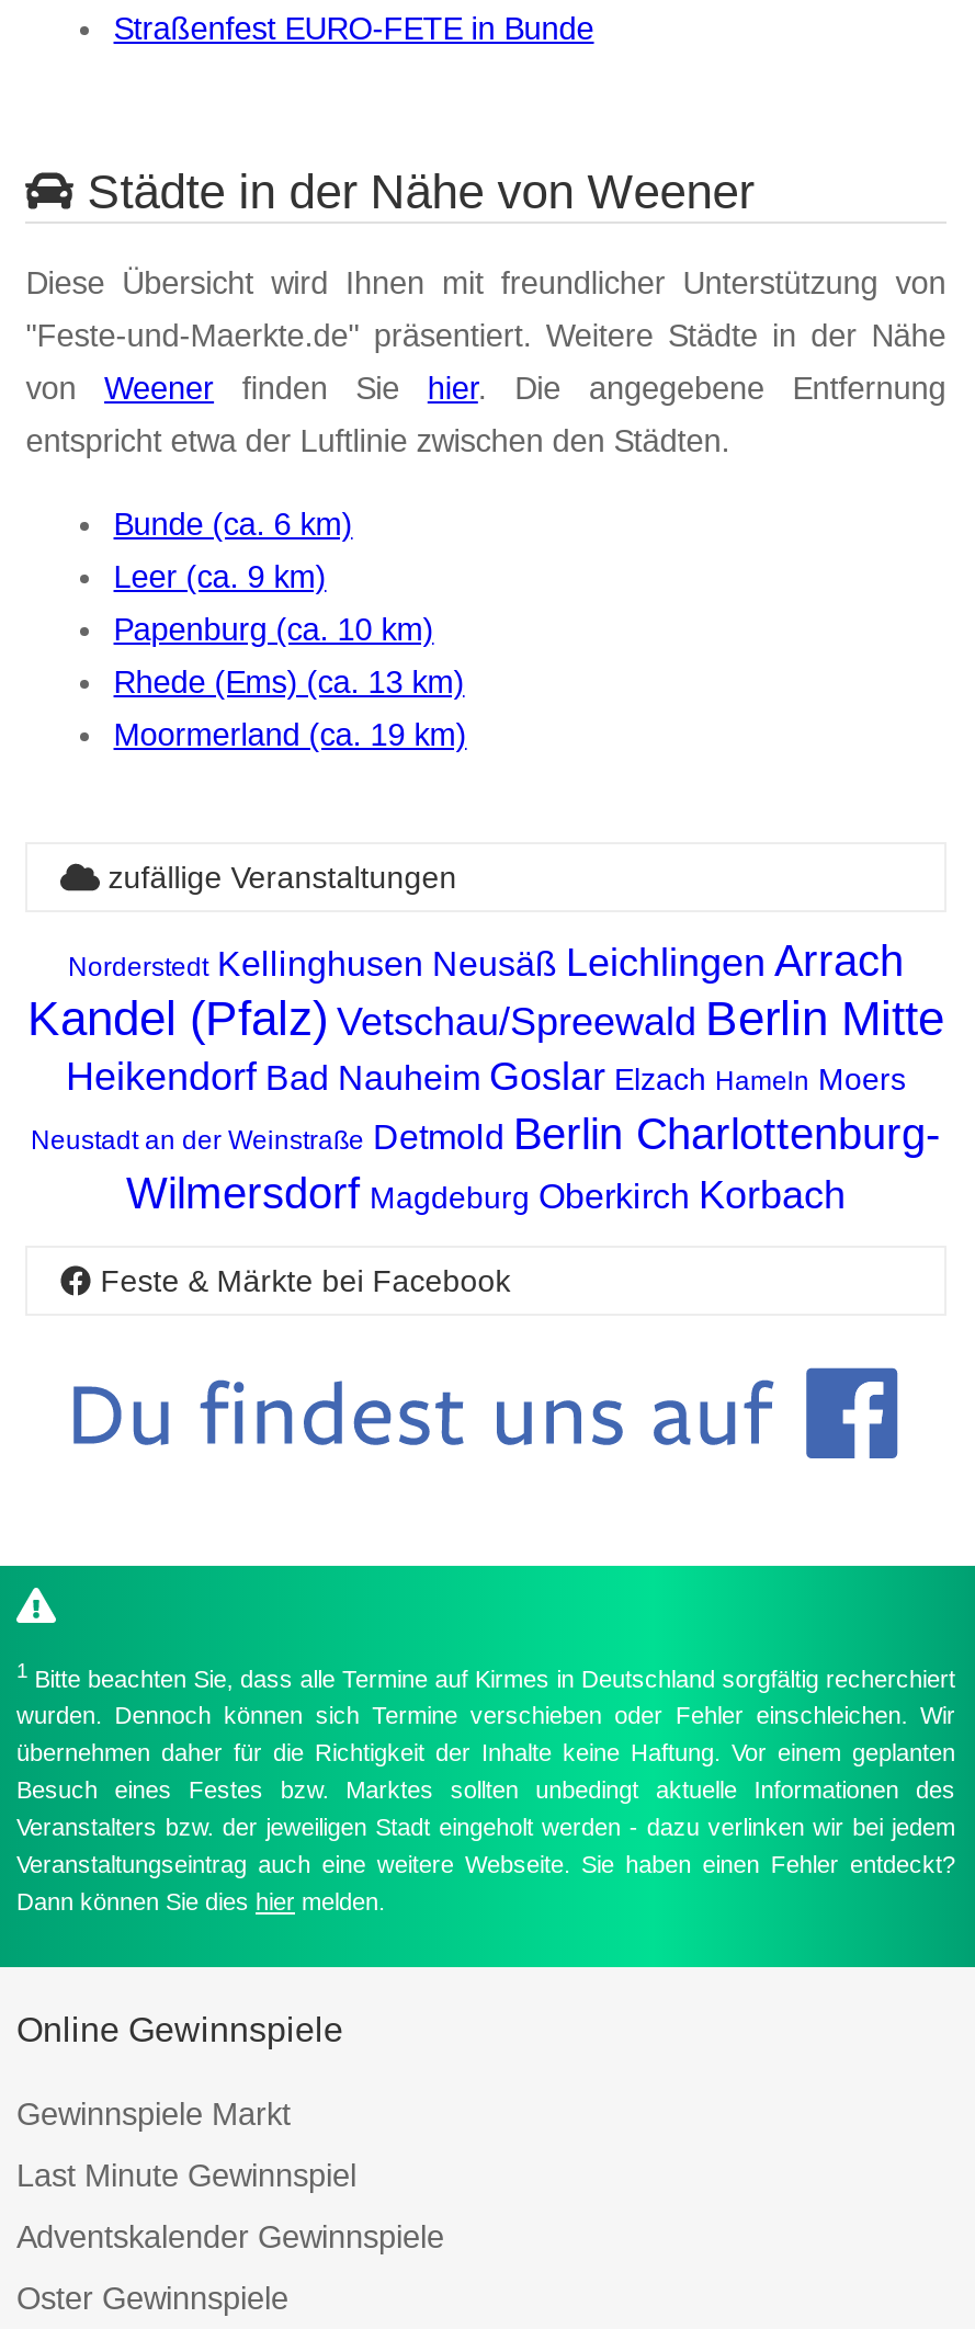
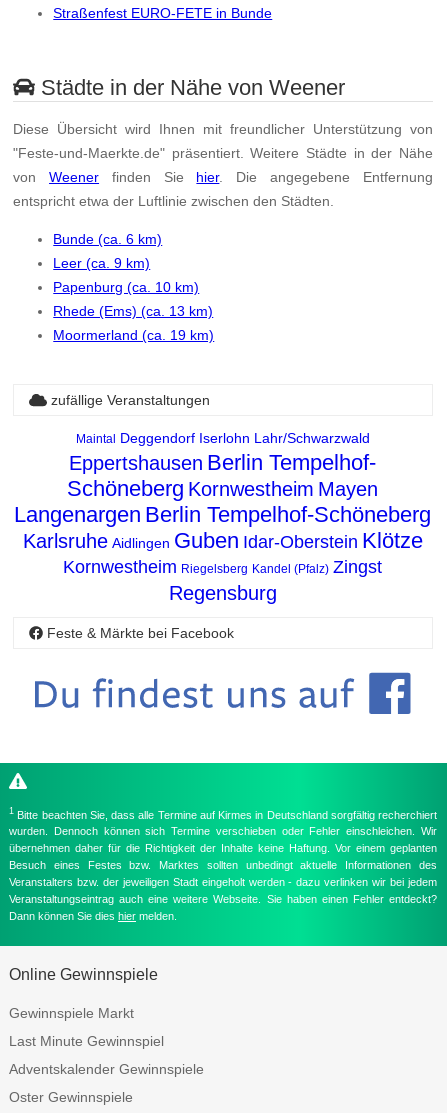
- Norderstedt Kellinghusen Neusäß Leichlingen Arrach
- Kandel (Pfalz) Vetschau/Spreewald Berlin Mitte
- Heikendorf Bad Nauheim Goslar Elzach Hameln Moers
- Neustadt an der Weinstraße Detmold Berlin Charlottenburg-
- Wilmersdorf Magdeburg Oberkirch Korbach
+ Maintal Deggendorf Iserlohn Lahr/Schwarzwald
+ Eppertshausen Berlin Tempelhof-
+ Schöneberg Kornwestheim Mayen
+ Langenargen Berlin Tempelhof-Schöneberg
+ Karlsruhe Aidlingen Guben Idar-Oberstein Klötze
+ Kornwestheim Riegelsberg Kandel (Pfalz) Zingst
+ Regensburg
